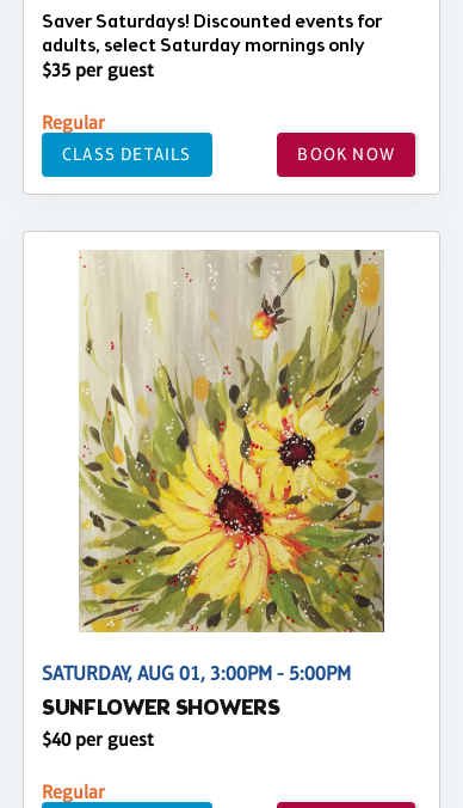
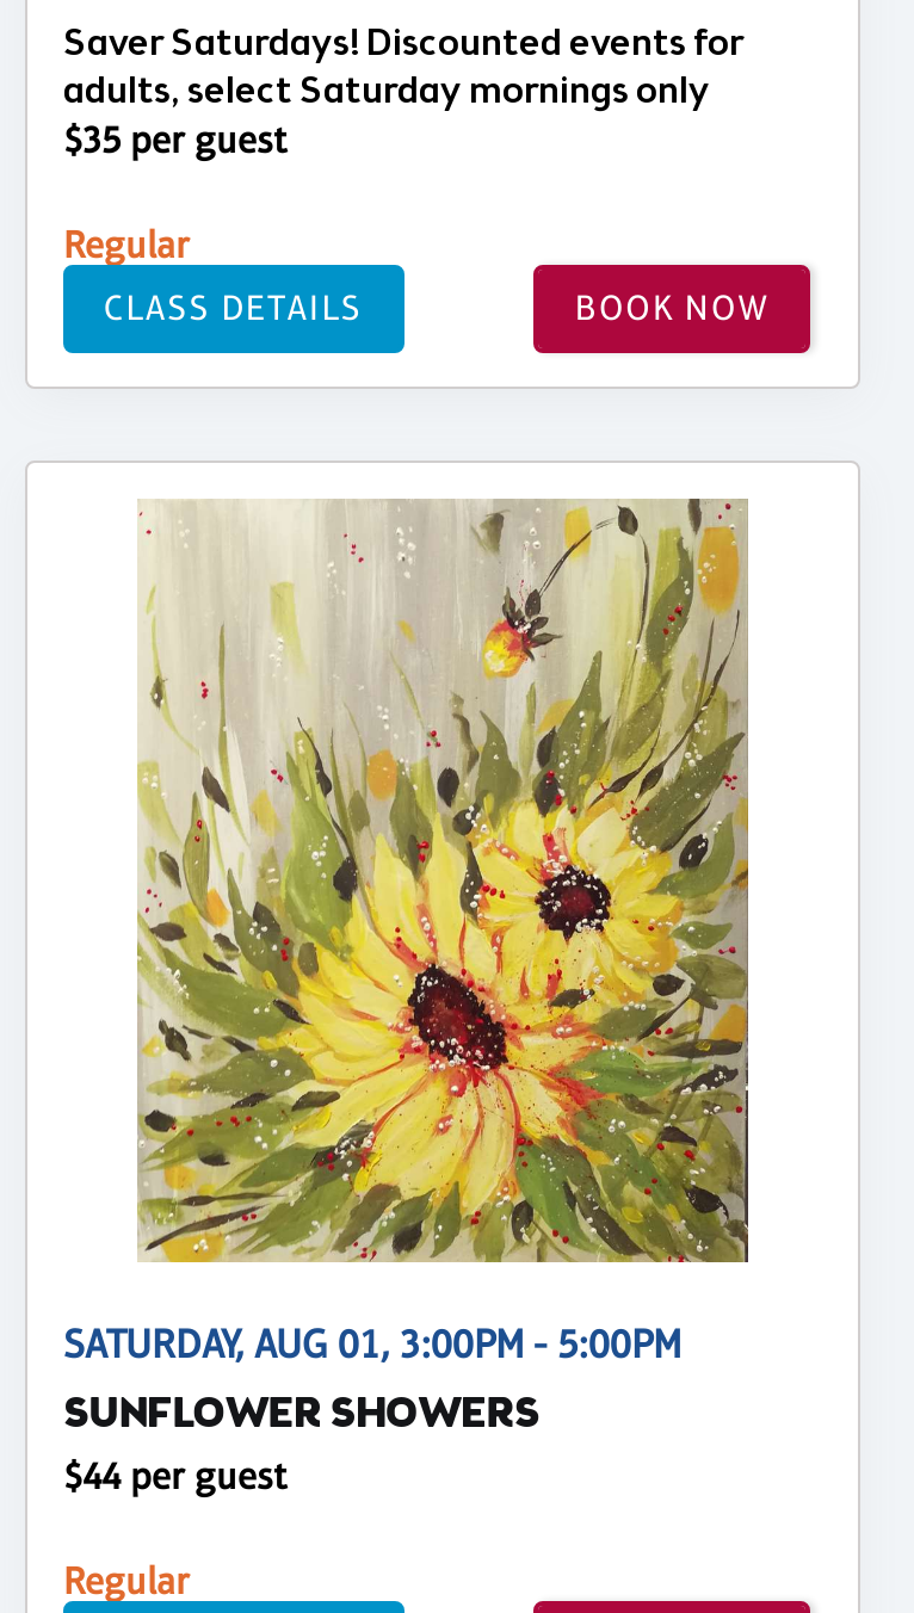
- $40 per guest
+ $44 per guest
